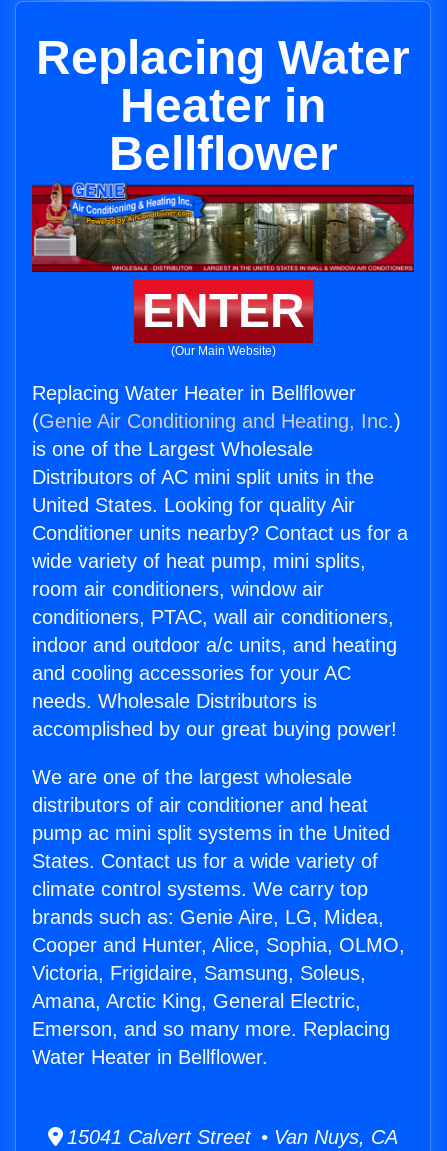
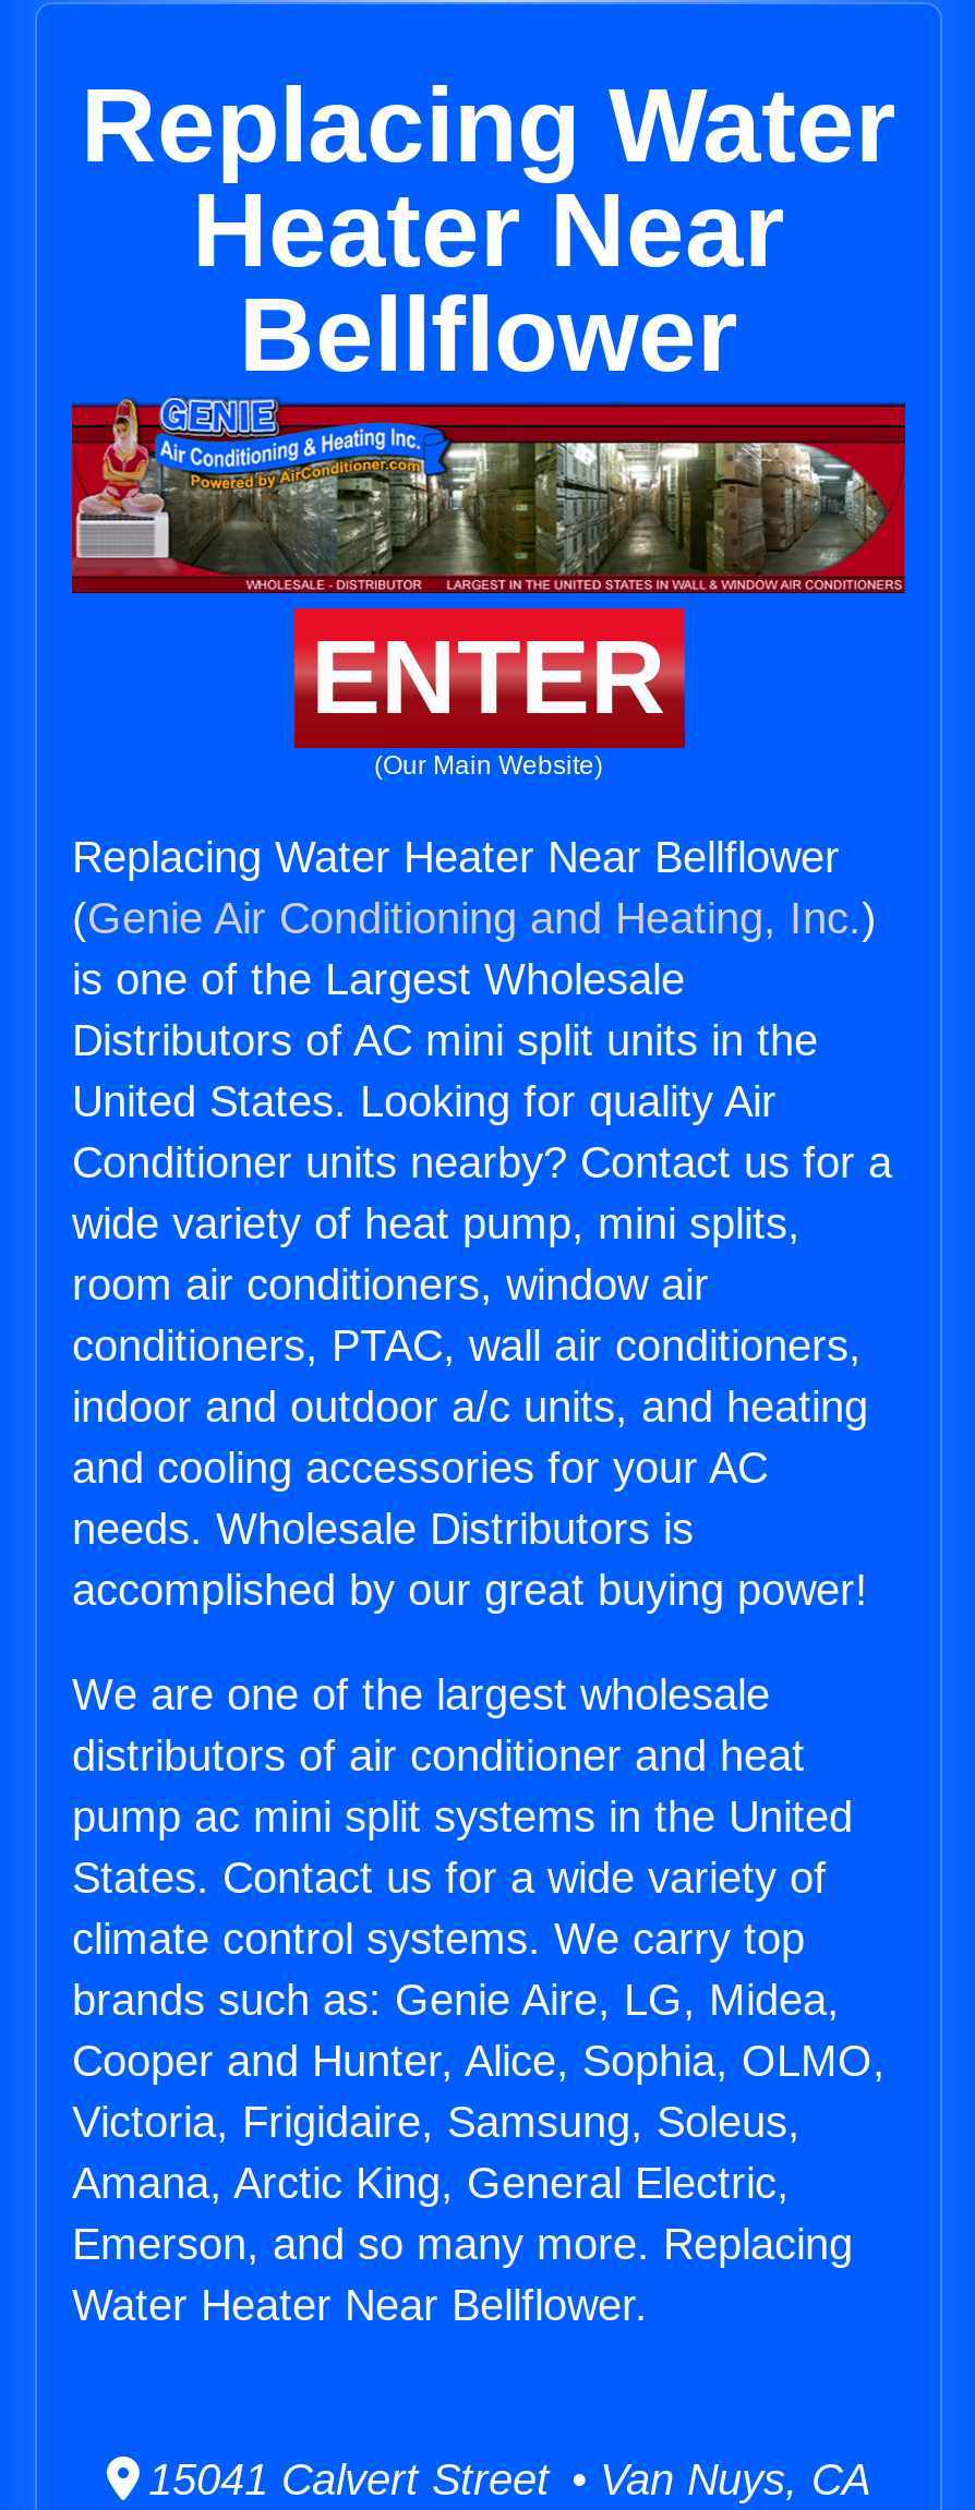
- Heater in
+ Heater Near

- Replacing Water Heater in Bellflower
+ Replacing Water Heater Near Bellflower

- Water Heater in Bellflower.
+ Water Heater Near Bellflower.
